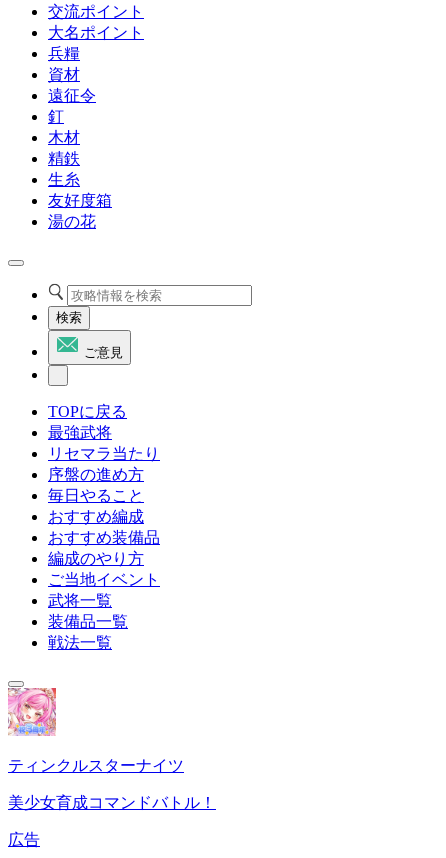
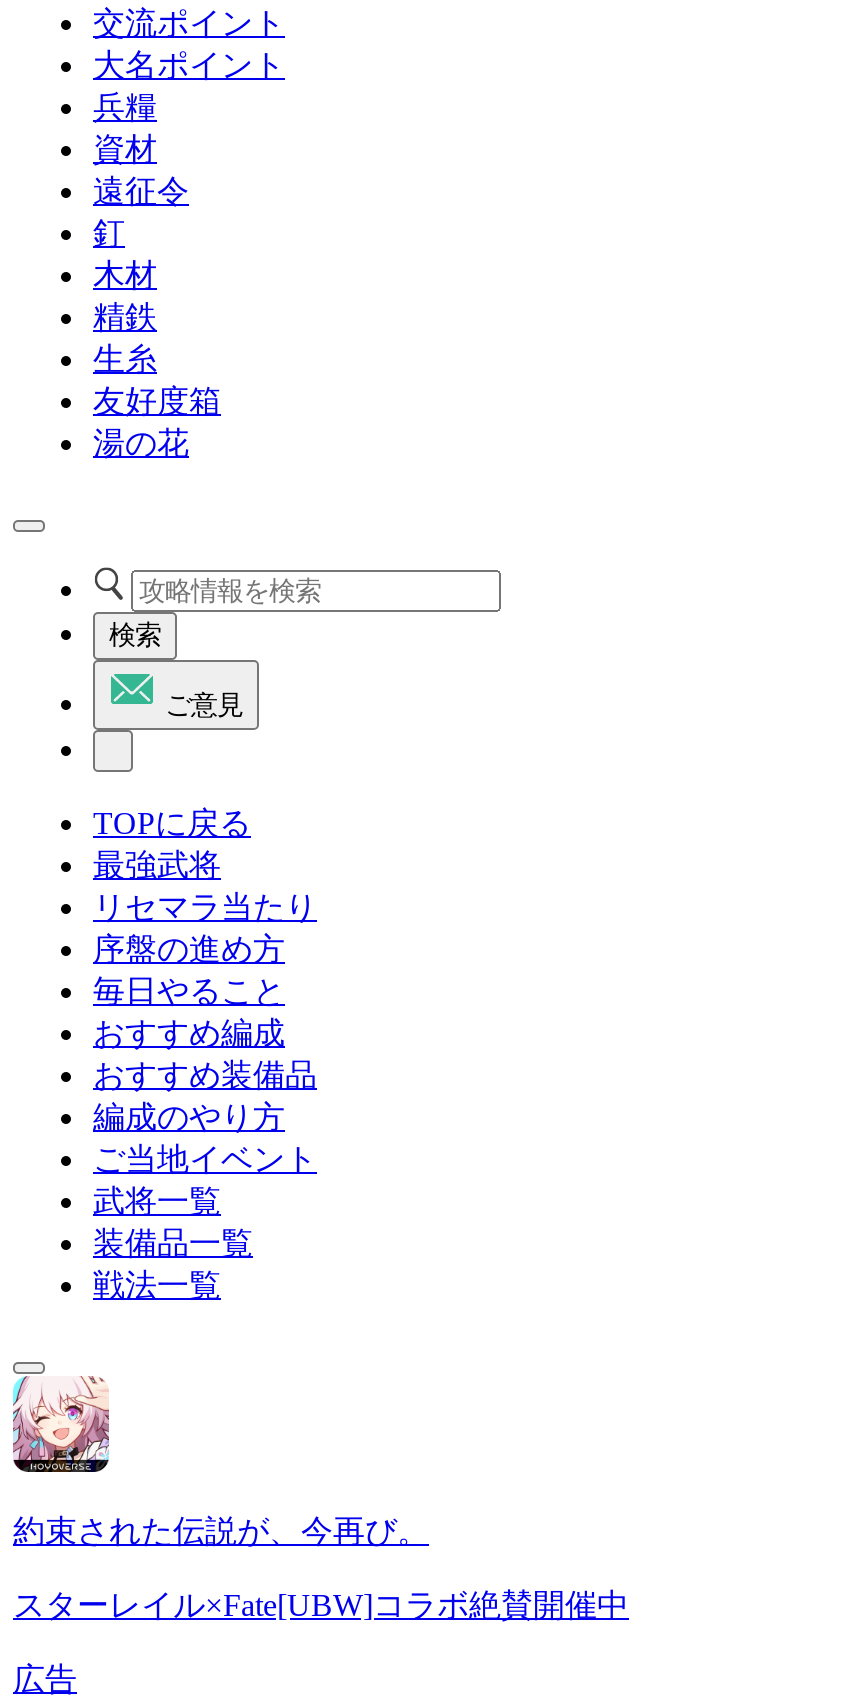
- [image]
- ティンクルスターナイツ
+ [image]
+ 約束された伝説が、今再び。

- 美少女育成コマンドバトル！
+ スターレイル×Fate[UBW]コラボ絶賛開催中
